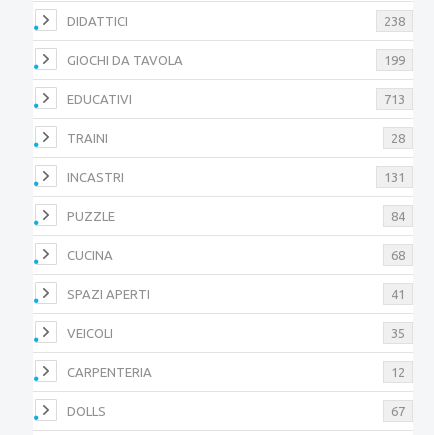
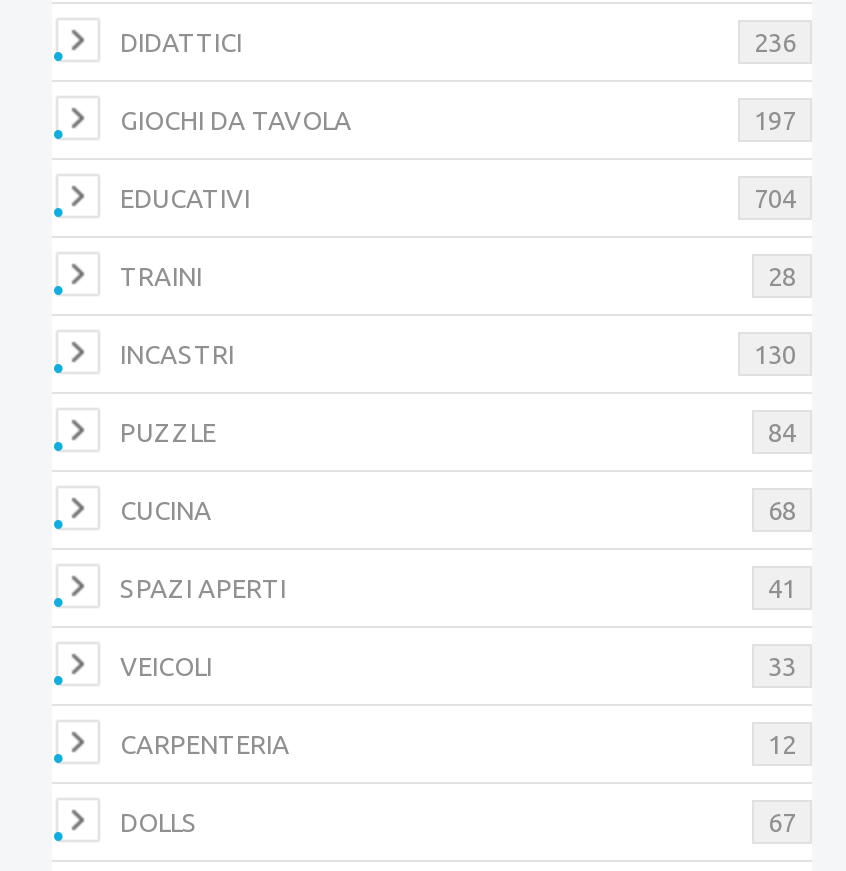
- 238
+ 236

- 199
+ 197

- 713
+ 704

- 131
+ 130

- 35
+ 33
